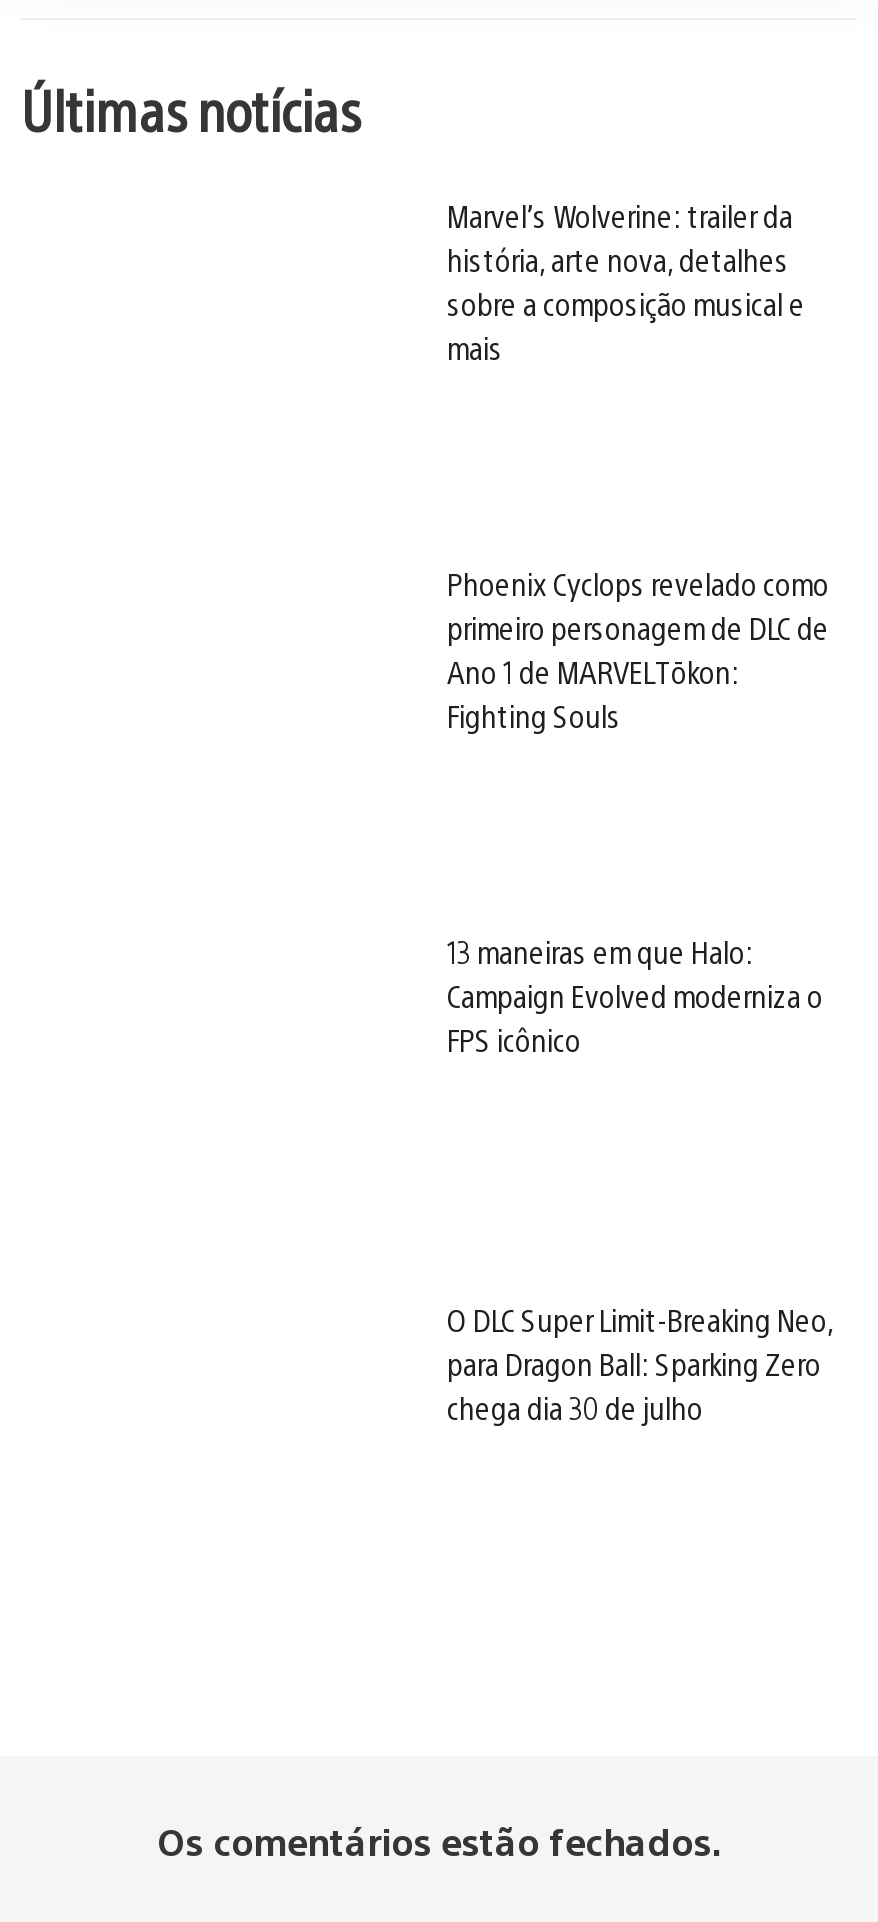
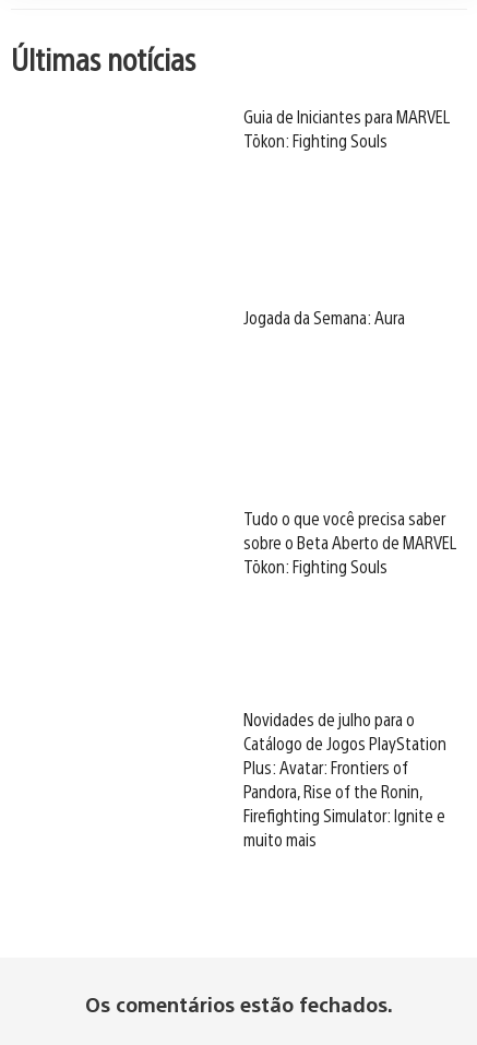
- Marvel’s Wolverine: trailer da
- história, arte nova, detalhes
- sobre a composição musical e
- mais
+ Guia de Iniciantes para MARVEL
+ Tōkon: Fighting Souls

- Phoenix Cyclops revelado como
- primeiro personagem de DLC de
- Ano 1 de MARVEL Tōkon:
- Fighting Souls
+ Jogada da Semana: Aura

- 13 maneiras em que Halo:
- Campaign Evolved moderniza o
- FPS icônico
+ Tudo o que você precisa saber
+ sobre o Beta Aberto de MARVEL
+ Tōkon: Fighting Souls

- O DLC Super Limit-Breaking Neo,
- para Dragon Ball: Sparking Zero
- chega dia 30 de julho
+ Novidades de julho para o
+ Catálogo de Jogos PlayStation
+ Plus: Avatar: Frontiers of
+ Pandora, Rise of the Ronin,
+ Firefighting Simulator: Ignite e
+ muito mais
